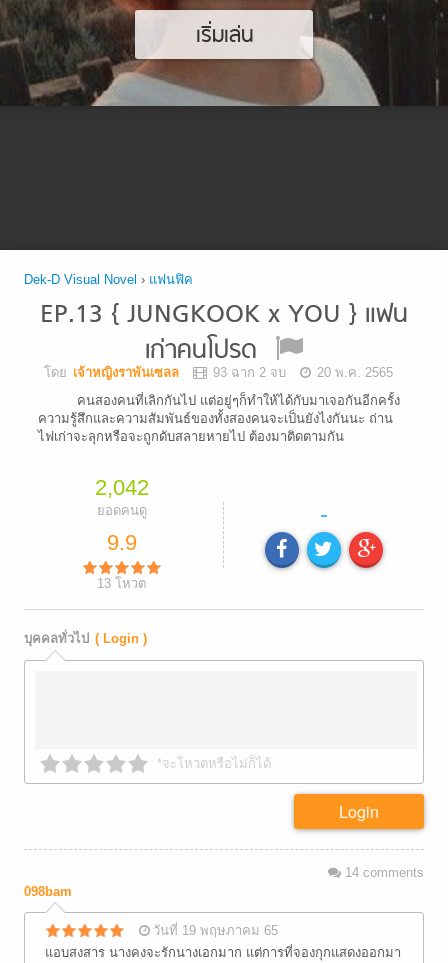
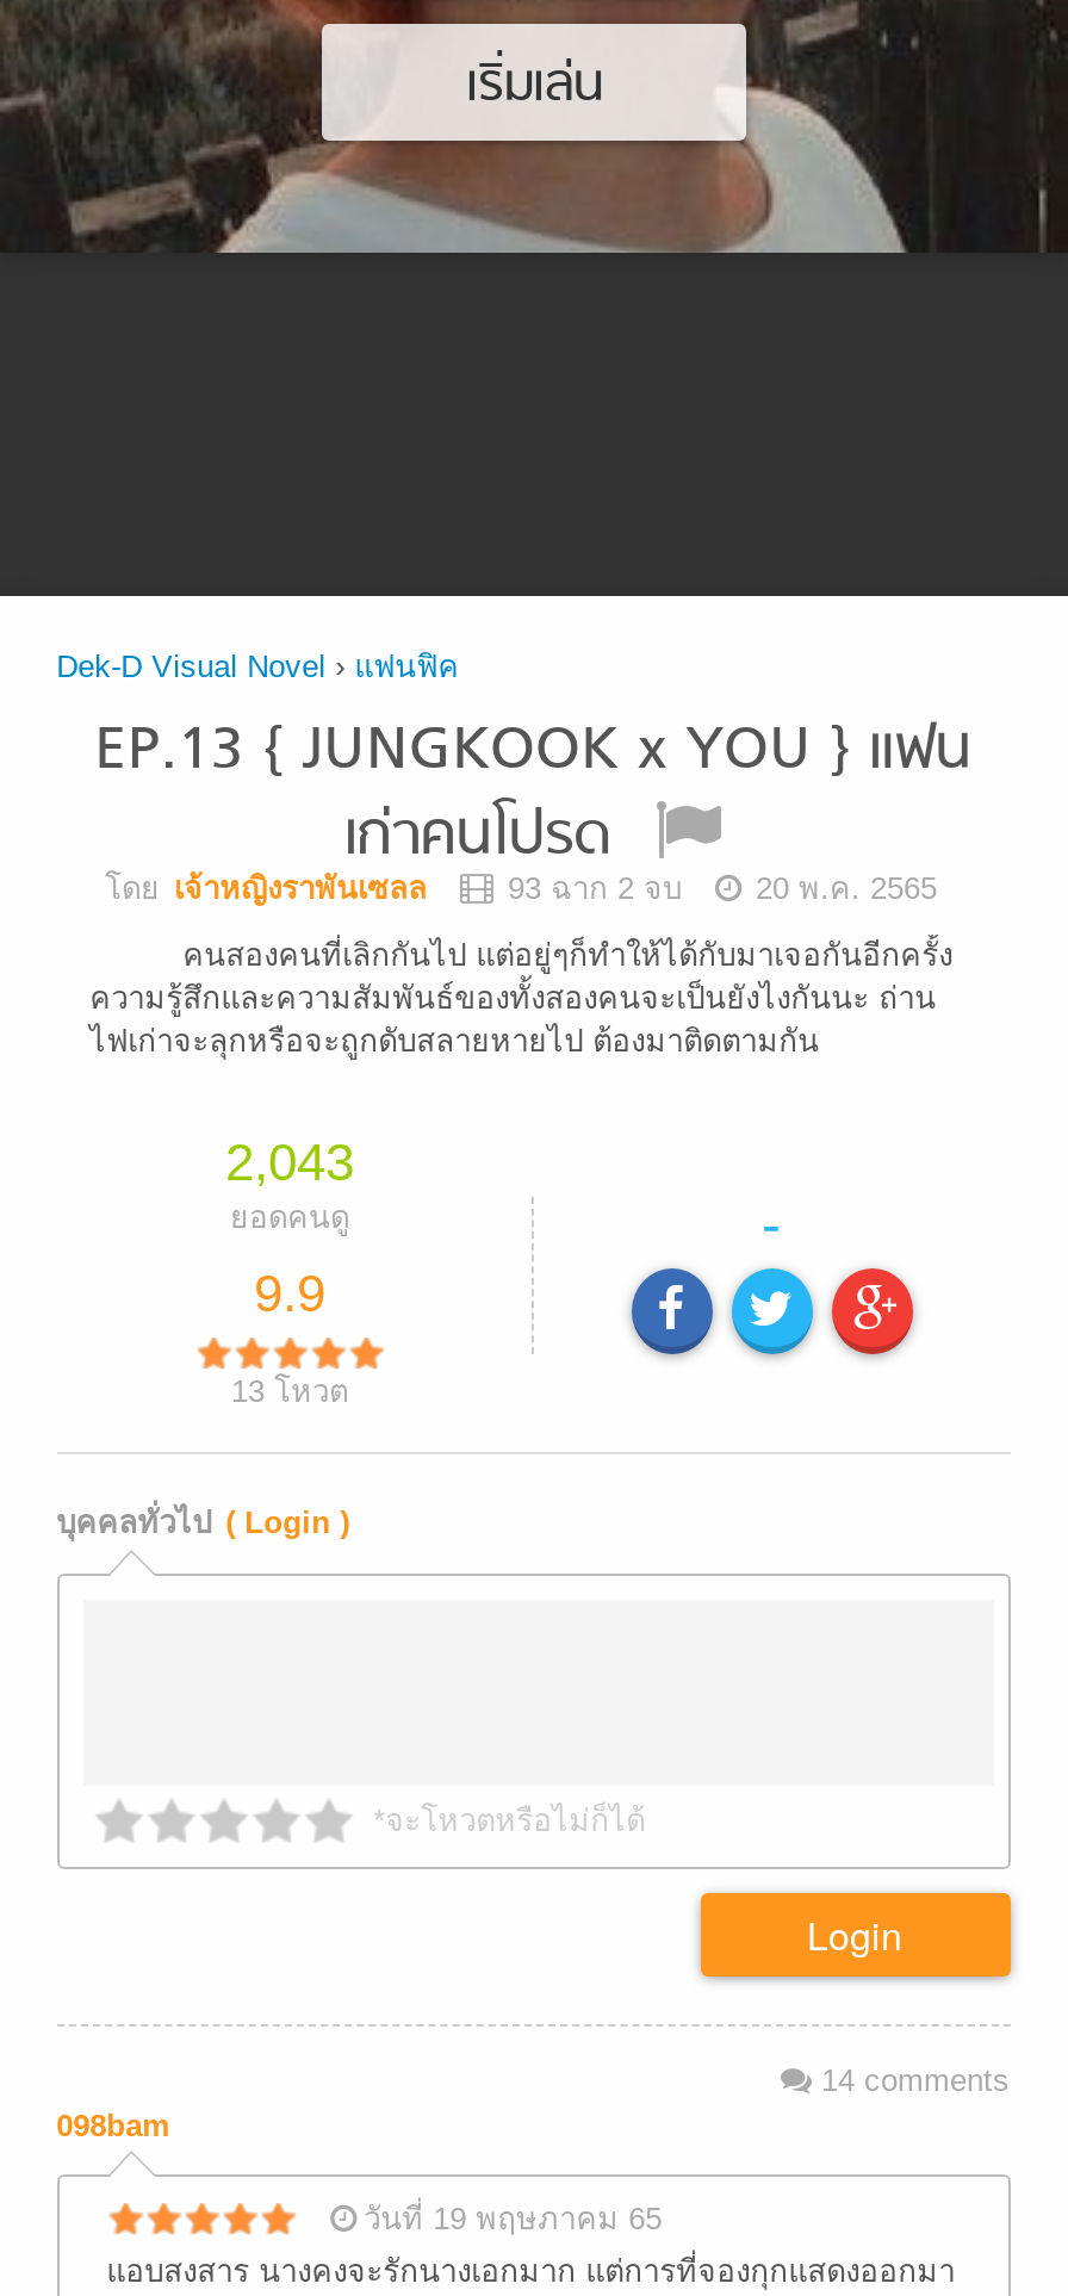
- 2,042
+ 2,043
